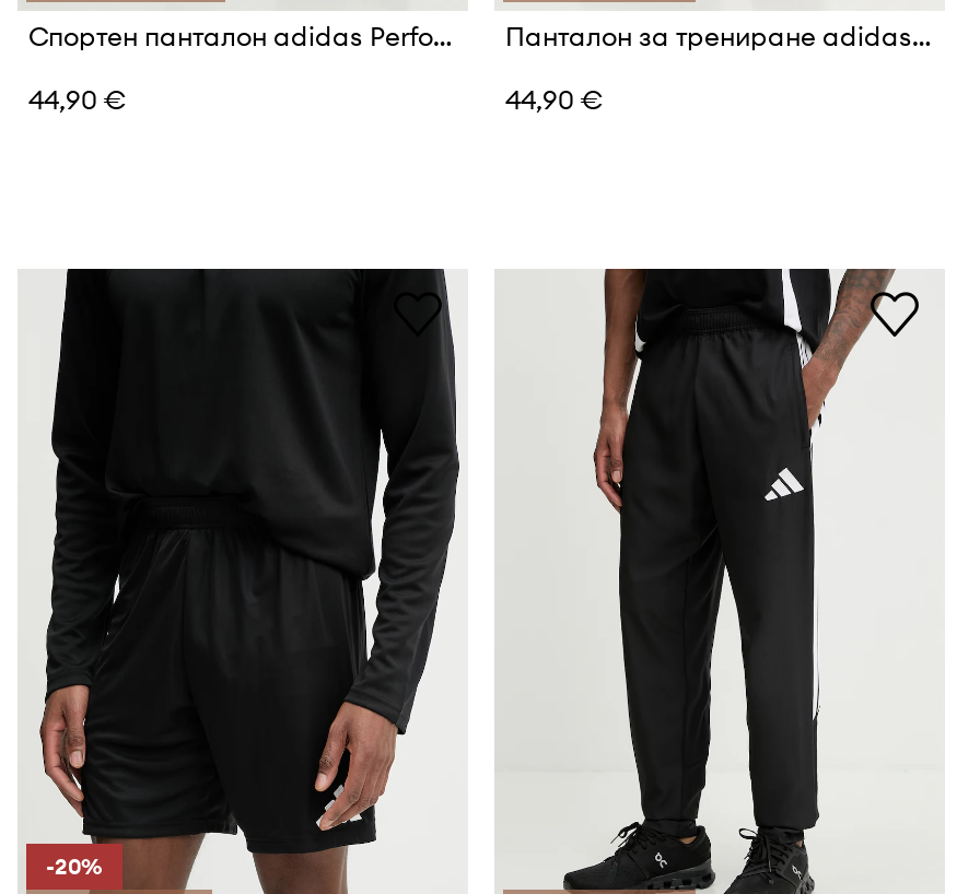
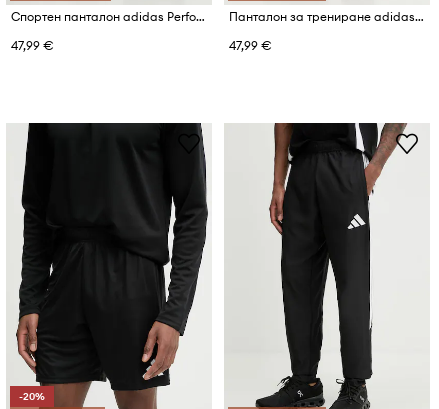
- 44,90 €
+ 47,99 €

- 44,90 €
+ 47,99 €
